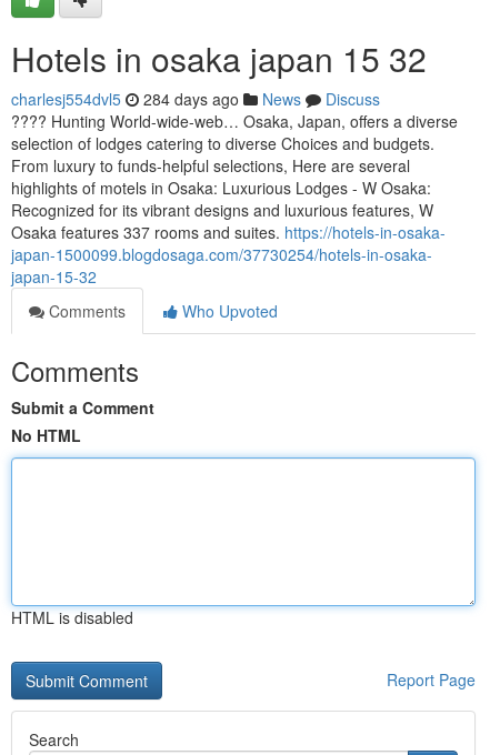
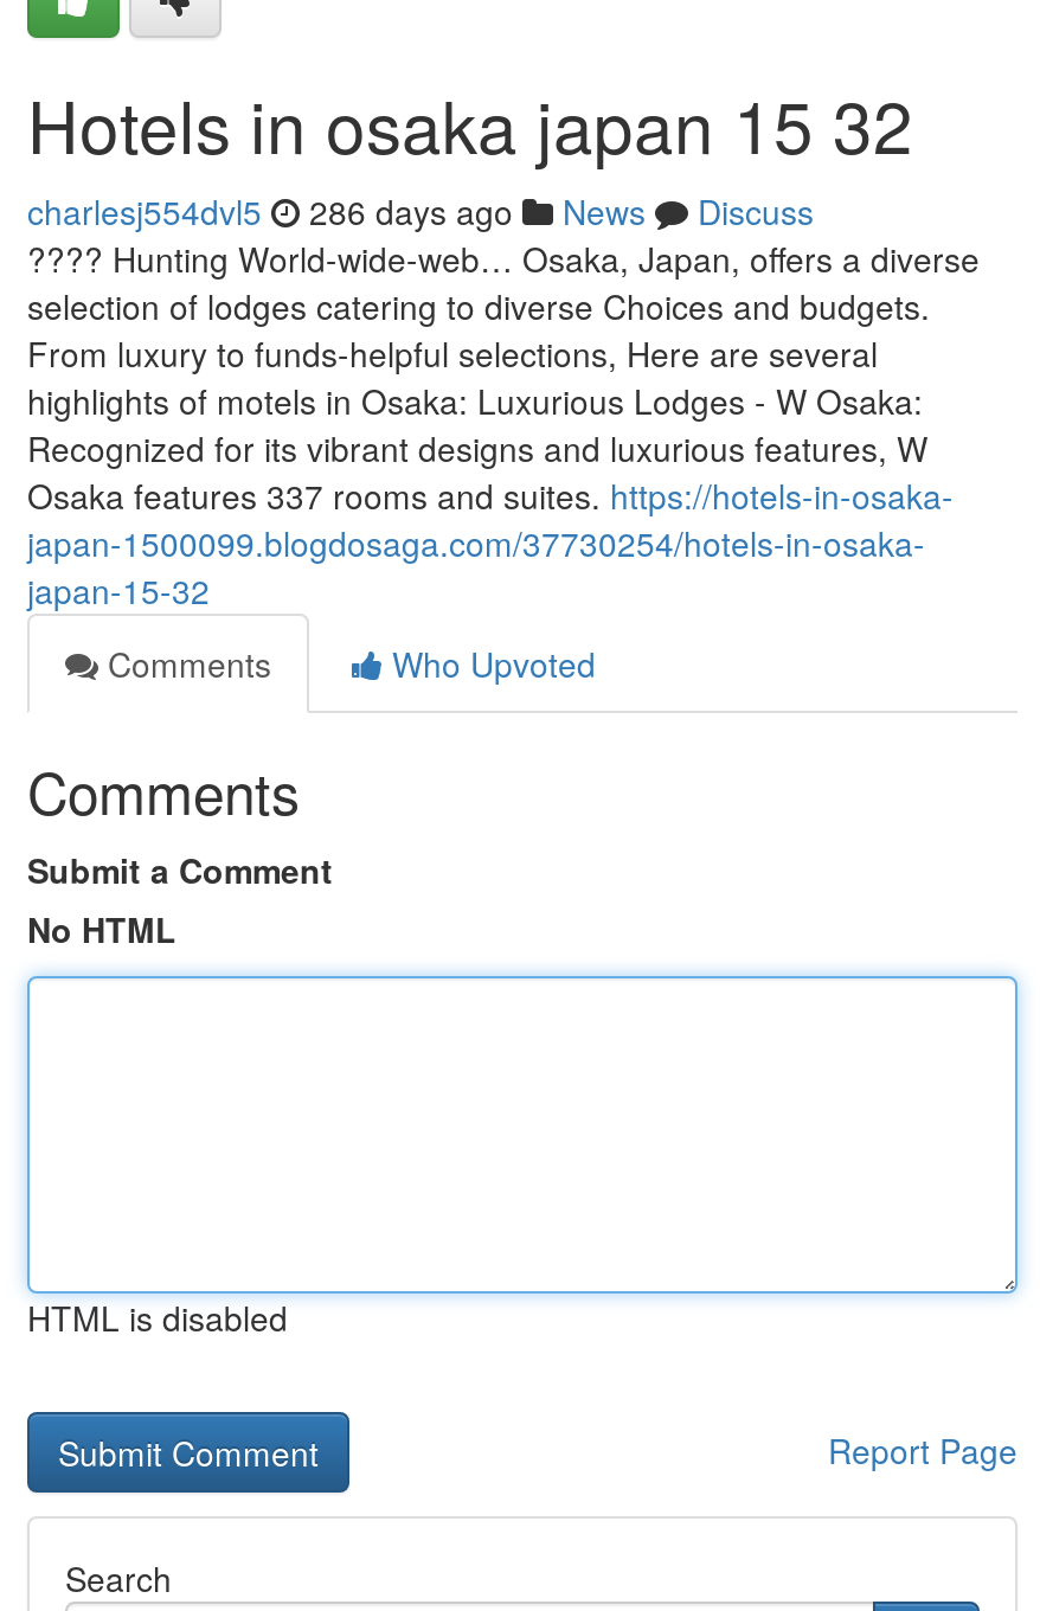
- charlesj554dvl5 284 days ago News Discuss
+ charlesj554dvl5 286 days ago News Discuss
